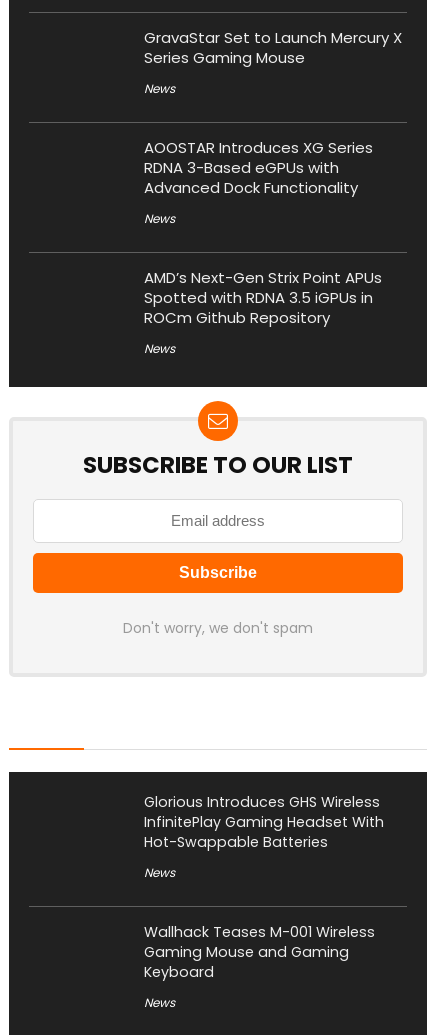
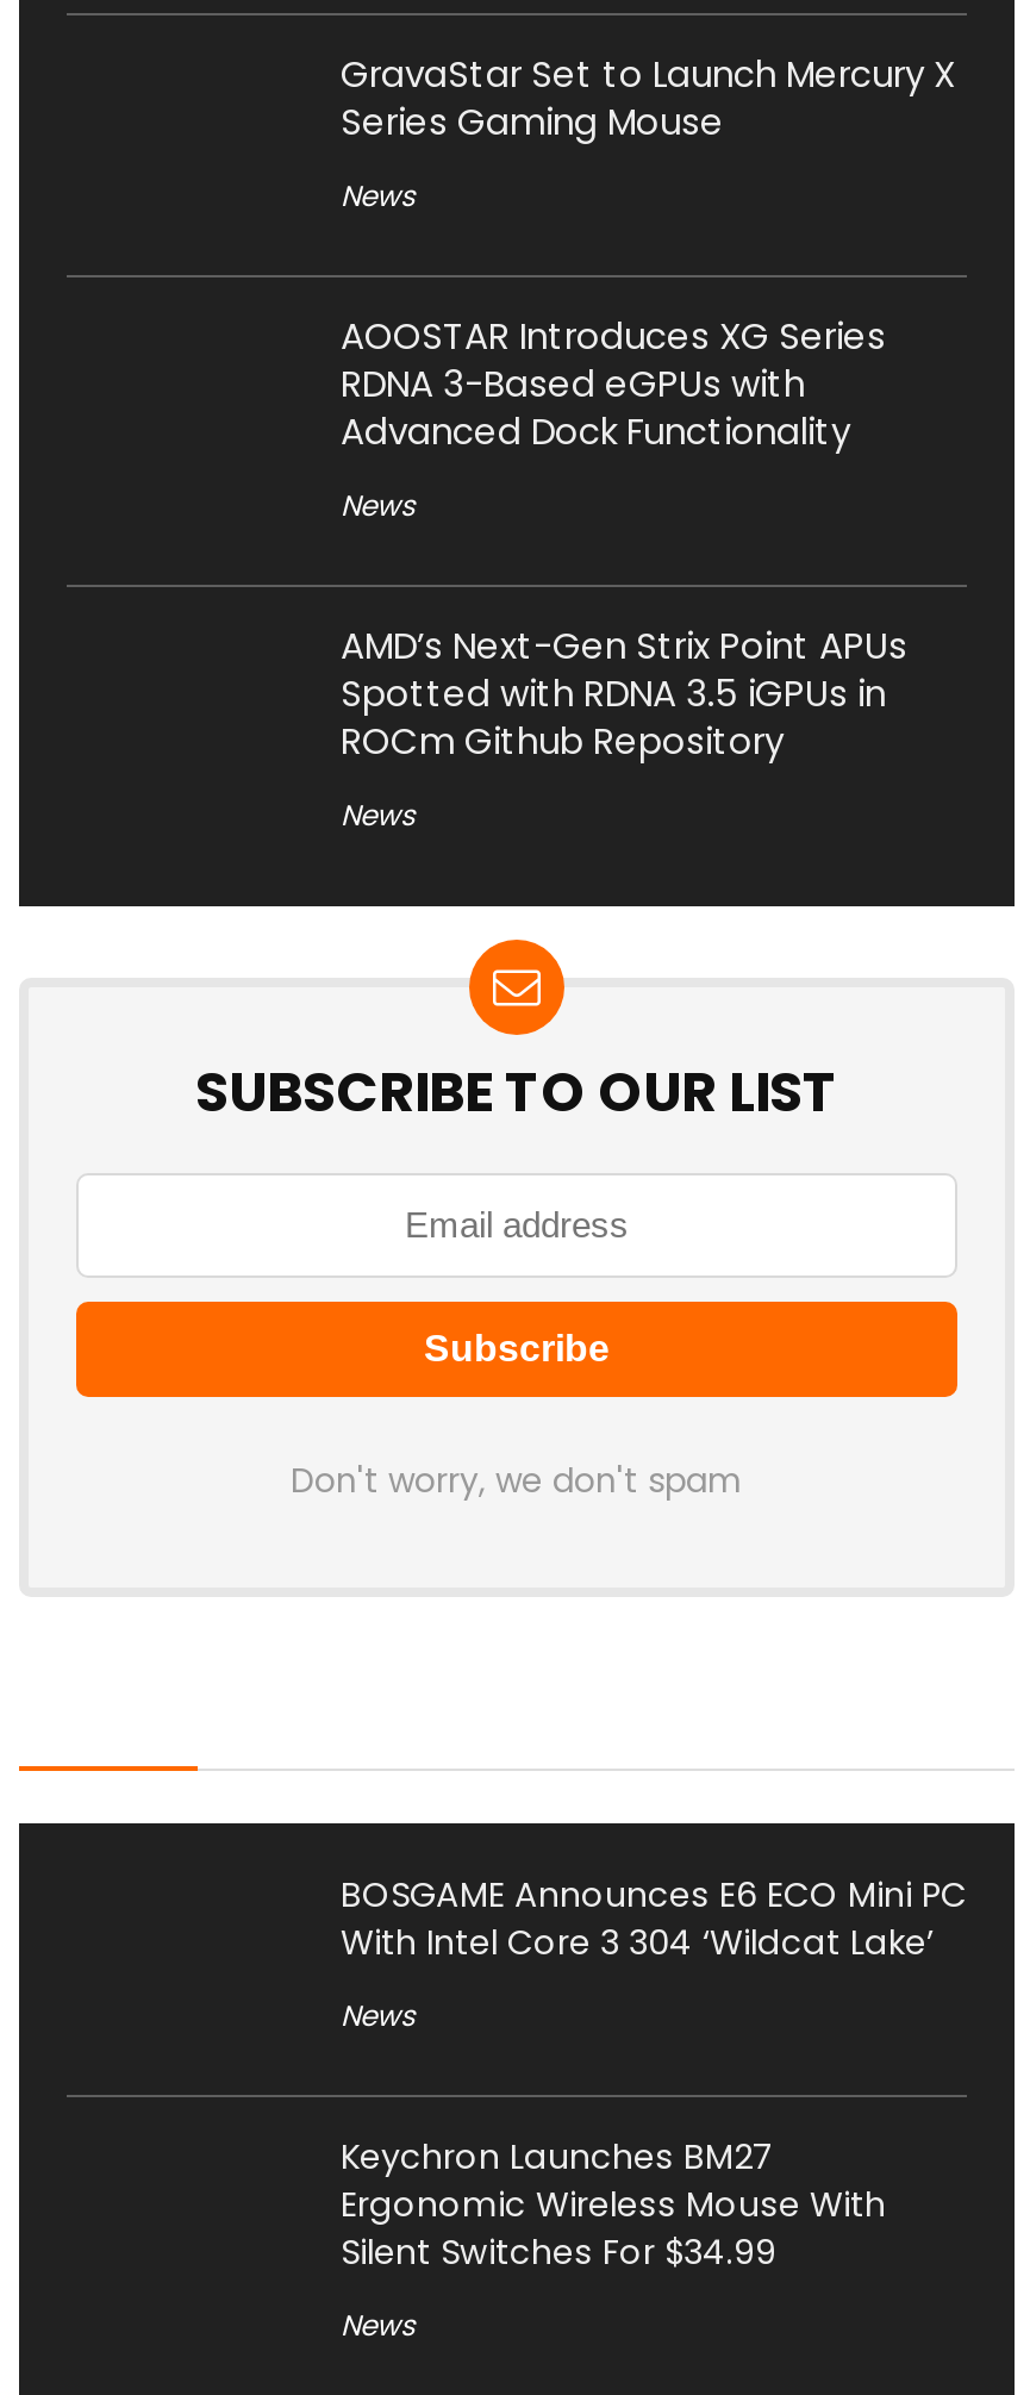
- Glorious Introduces GHS Wireless
- InfinitePlay Gaming Headset With
- Hot-Swappable Batteries
+ BOSGAME Announces E6 ECO Mini PC
+ With Intel Core 3 304 ‘Wildcat Lake’

- Wallhack Teases M-001 Wireless
- Gaming Mouse and Gaming
- Keyboard
+ Keychron Launches BM27
+ Ergonomic Wireless Mouse With
+ Silent Switches For $34.99
